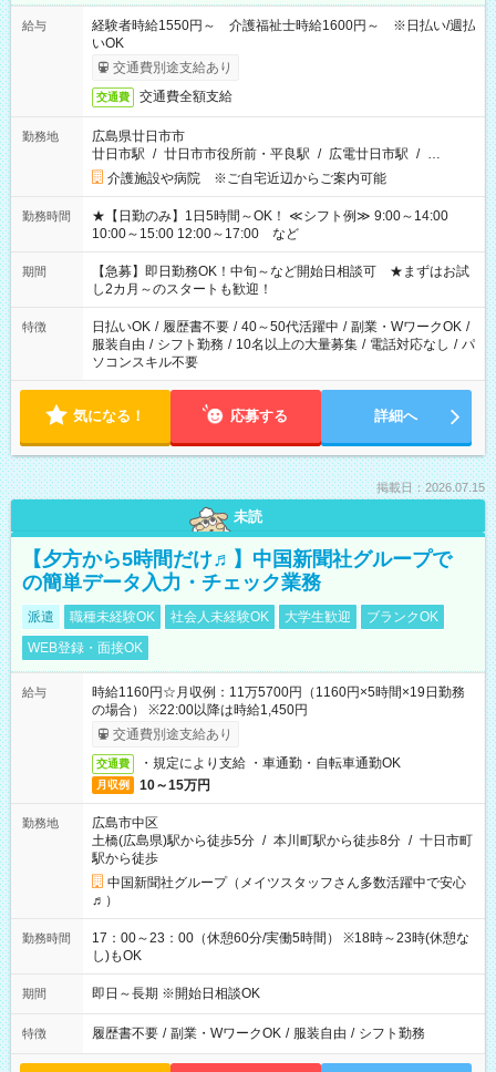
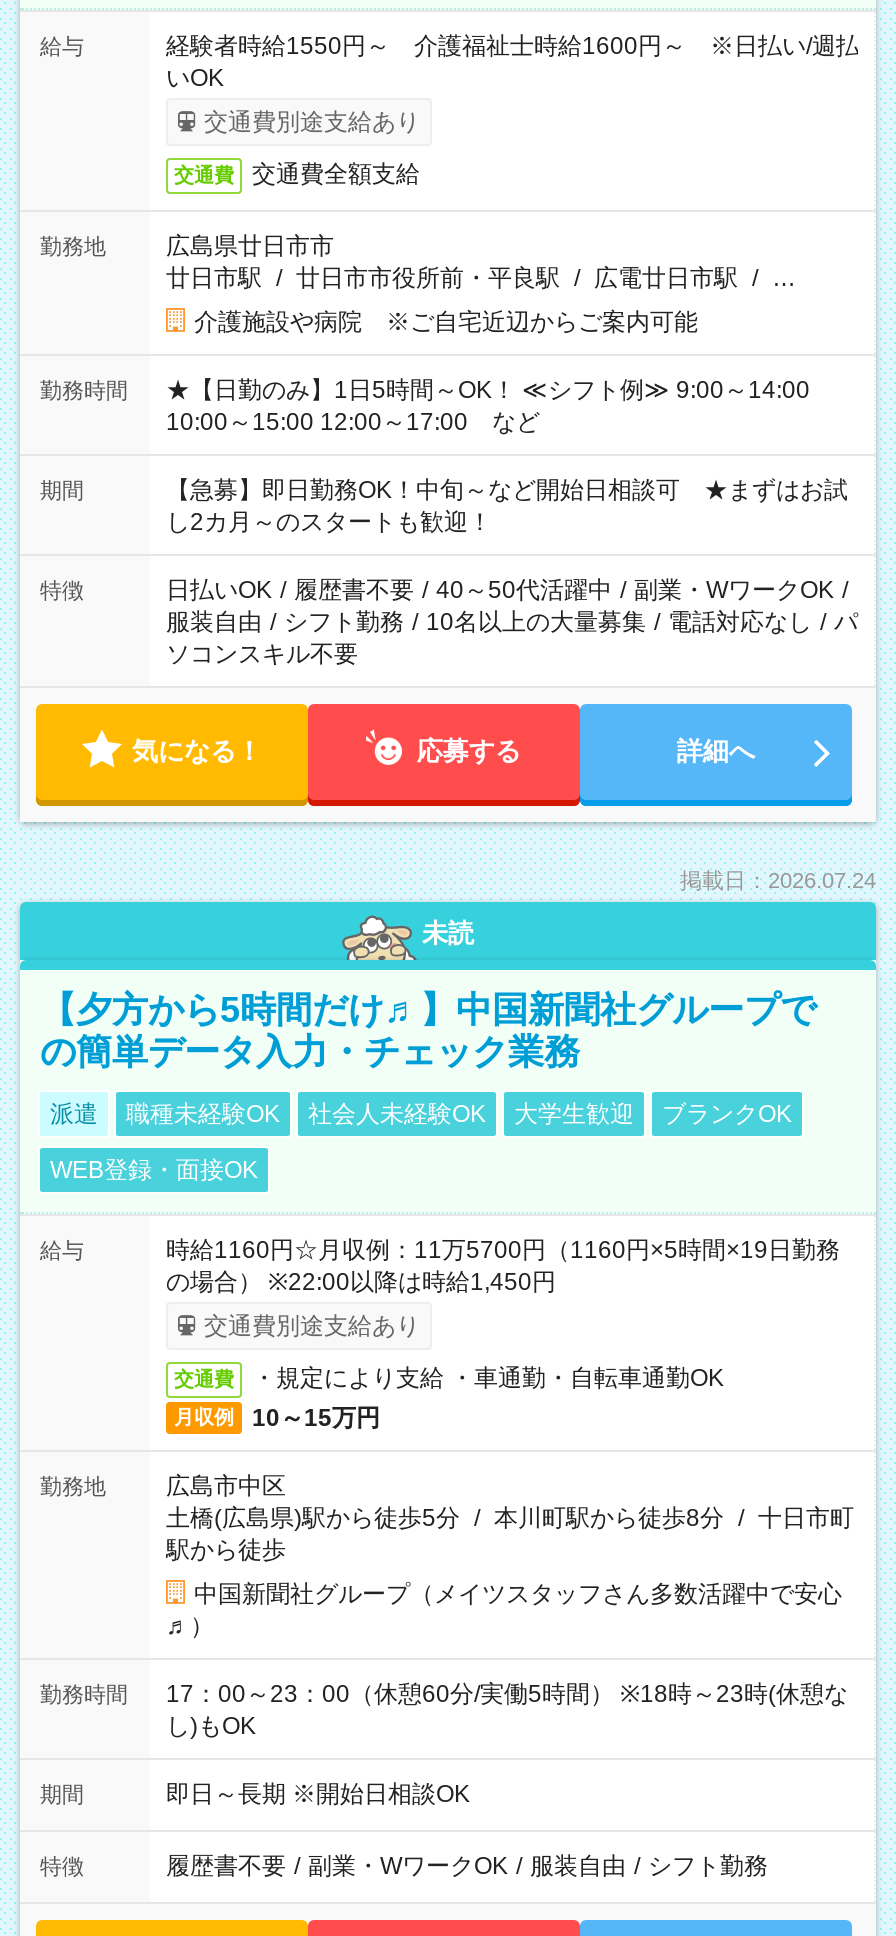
- 掲載日：2026.07.15
+ 掲載日：2026.07.24
